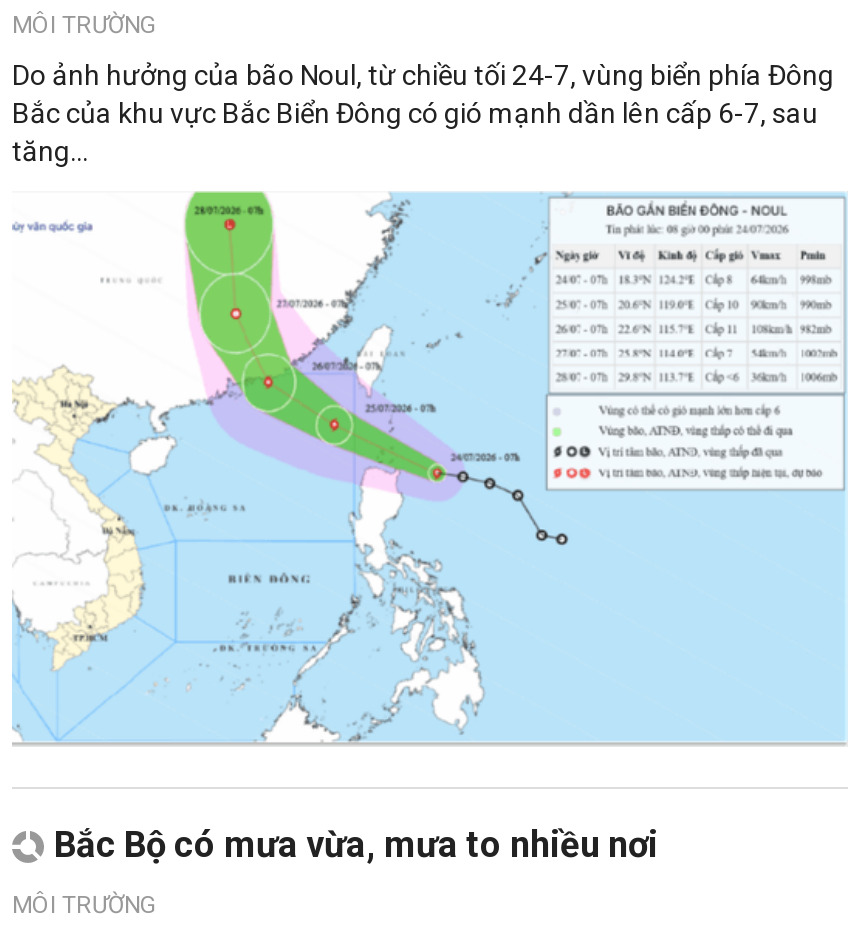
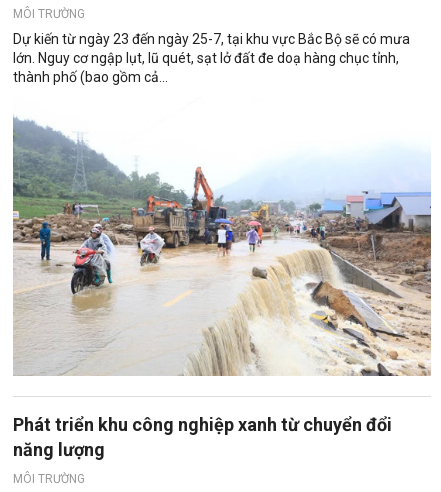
- Do ảnh hưởng của bão Noul, từ chiều tối 24-7, vùng biển phía Đông
- Bắc của khu vực Bắc Biển Đông có gió mạnh dần lên cấp 6-7, sau
- tăng...
+ Dự kiến từ ngày 23 đến ngày 25-7, tại khu vực Bắc Bộ sẽ có mưa
+ lớn. Nguy cơ ngập lụt, lũ quét, sạt lở đất đe doạ hàng chục tỉnh,
+ thành phố (bao gồm cả...

- [image]
- Bắc Bộ có mưa vừa, mưa to nhiều nơi
+ [image]
+ Phát triển khu công nghiệp xanh từ chuyển đổi
+ năng lượng
